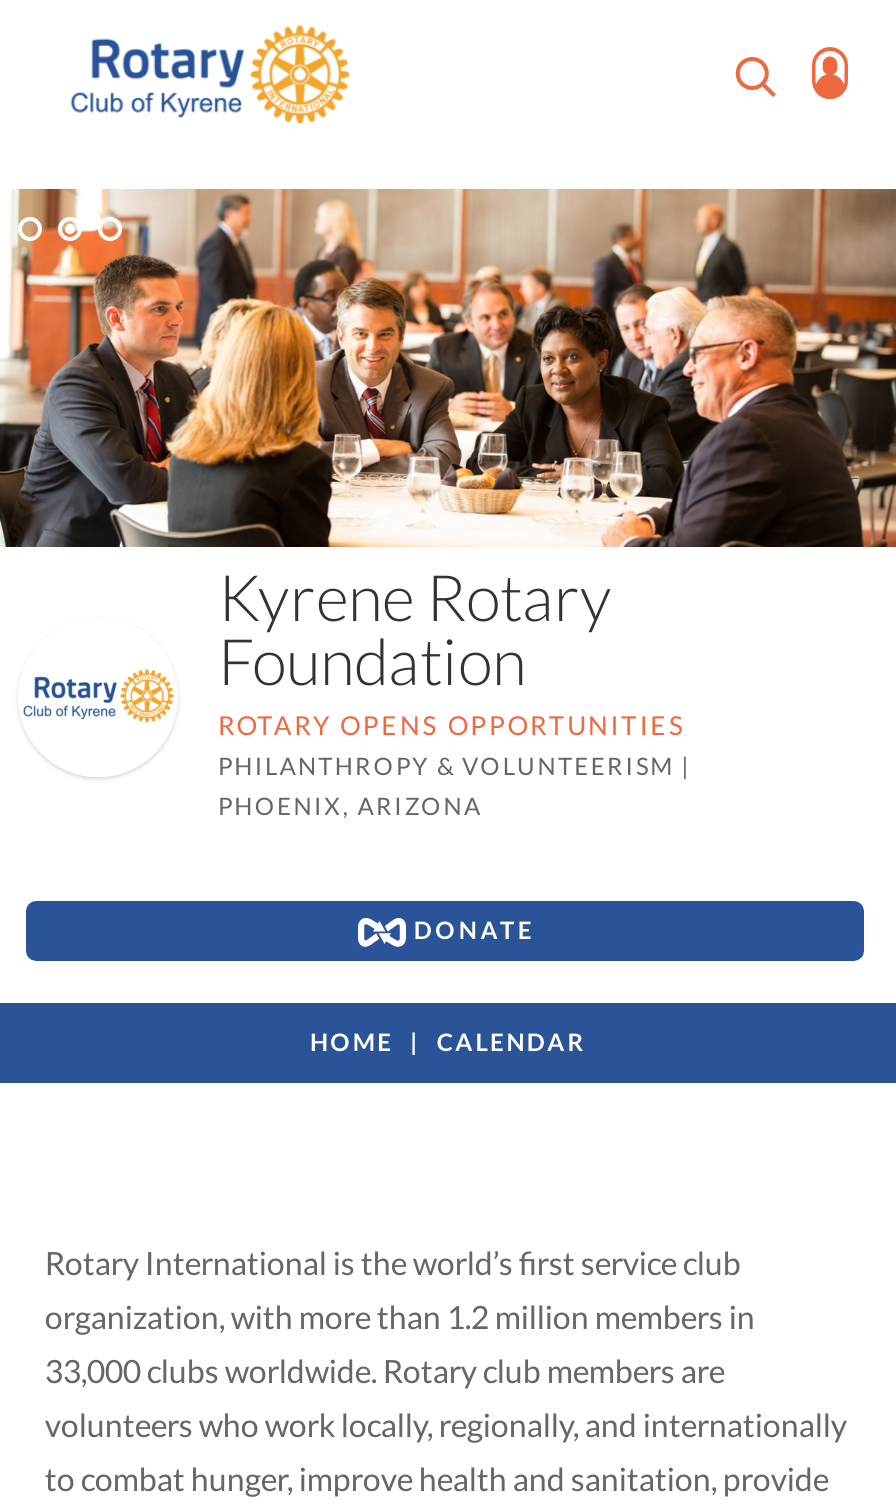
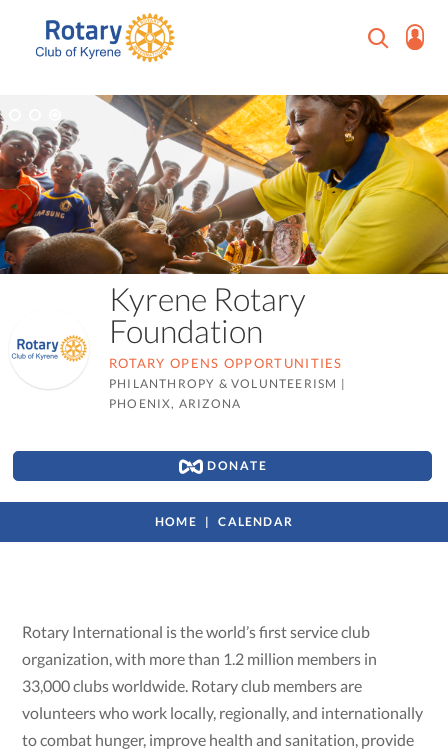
- [image]
+ [image]
